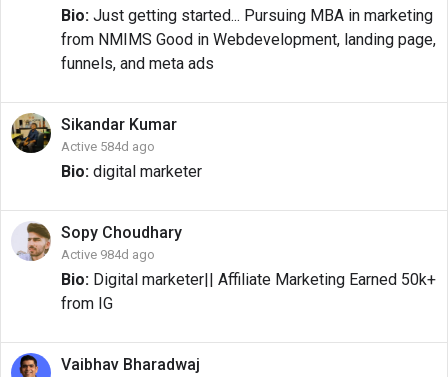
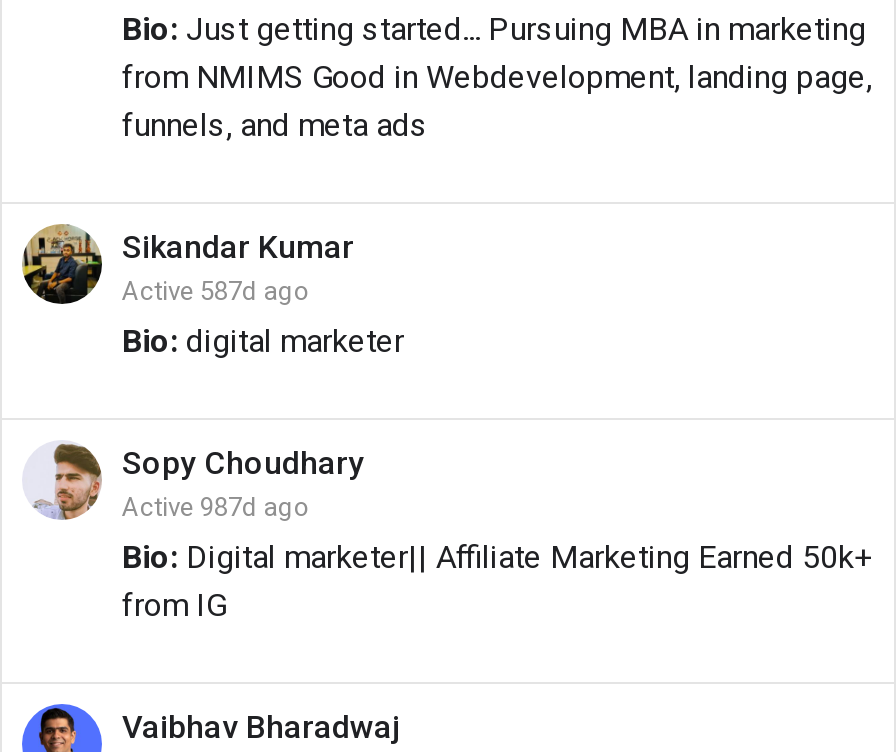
- Active 584d ago
+ Active 587d ago

- Active 984d ago
+ Active 987d ago
